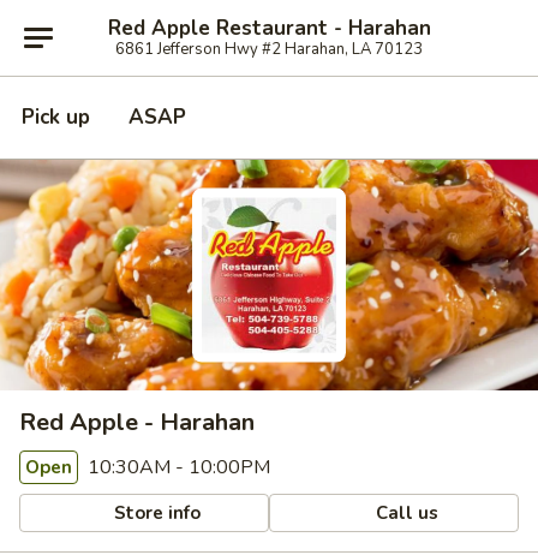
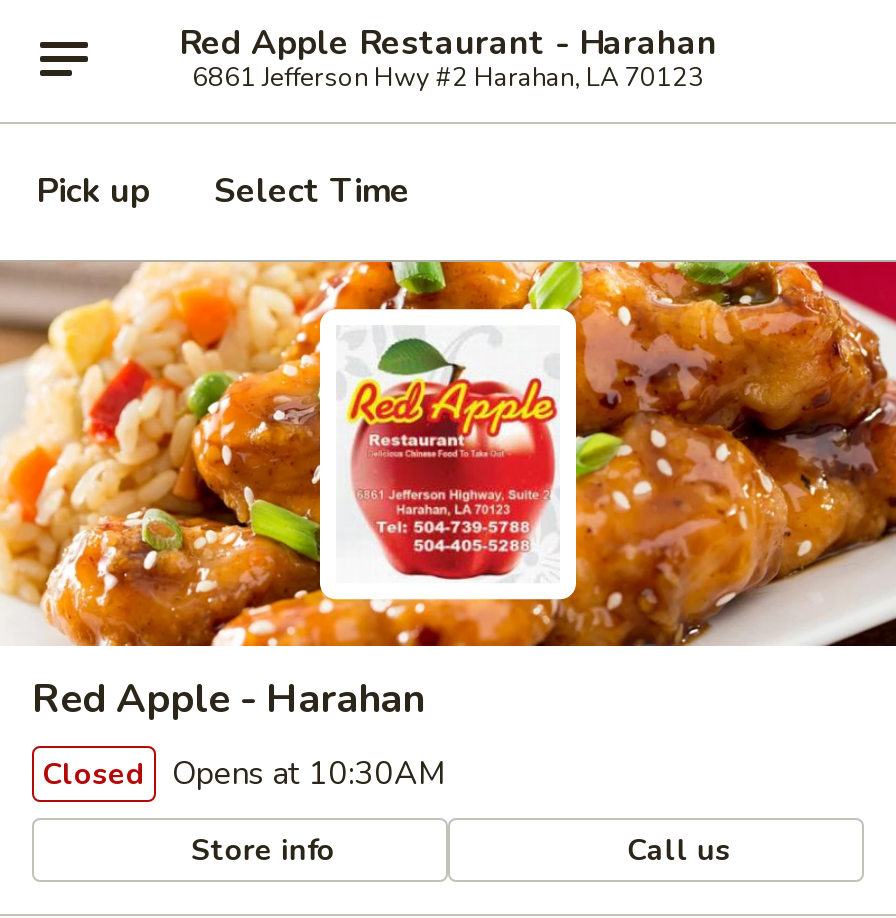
- ASAP
+ Select Time

- Open 10:30AM - 10:00PM
+ Closed Opens at 10:30AM
